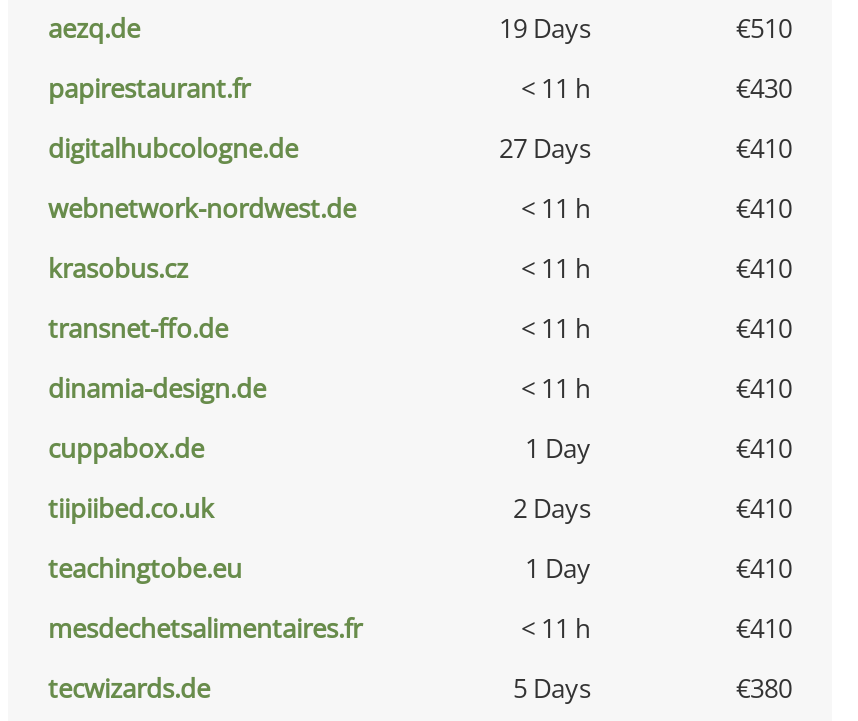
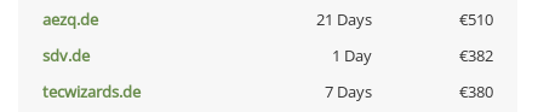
- 19 Days
+ 21 Days

- papirestaurant.fr
- < 11 h
- €430
- digitalhubcologne.de
- 27 Days
- €410
- webnetwork-nordwest.de
- < 11 h
- €410
- krasobus.cz
- < 11 h
- €410
- transnet-ffo.de
- < 11 h
- €410
- dinamia-design.de
- < 11 h
- €410
- cuppabox.de
+ sdv.de

- €410
- tiipiibed.co.uk
- 2 Days
- €410
- teachingtobe.eu
- 1 Day
- €410
- mesdechetsalimentaires.fr
- < 11 h
- €410
+ €382

- 5 Days
+ 7 Days
